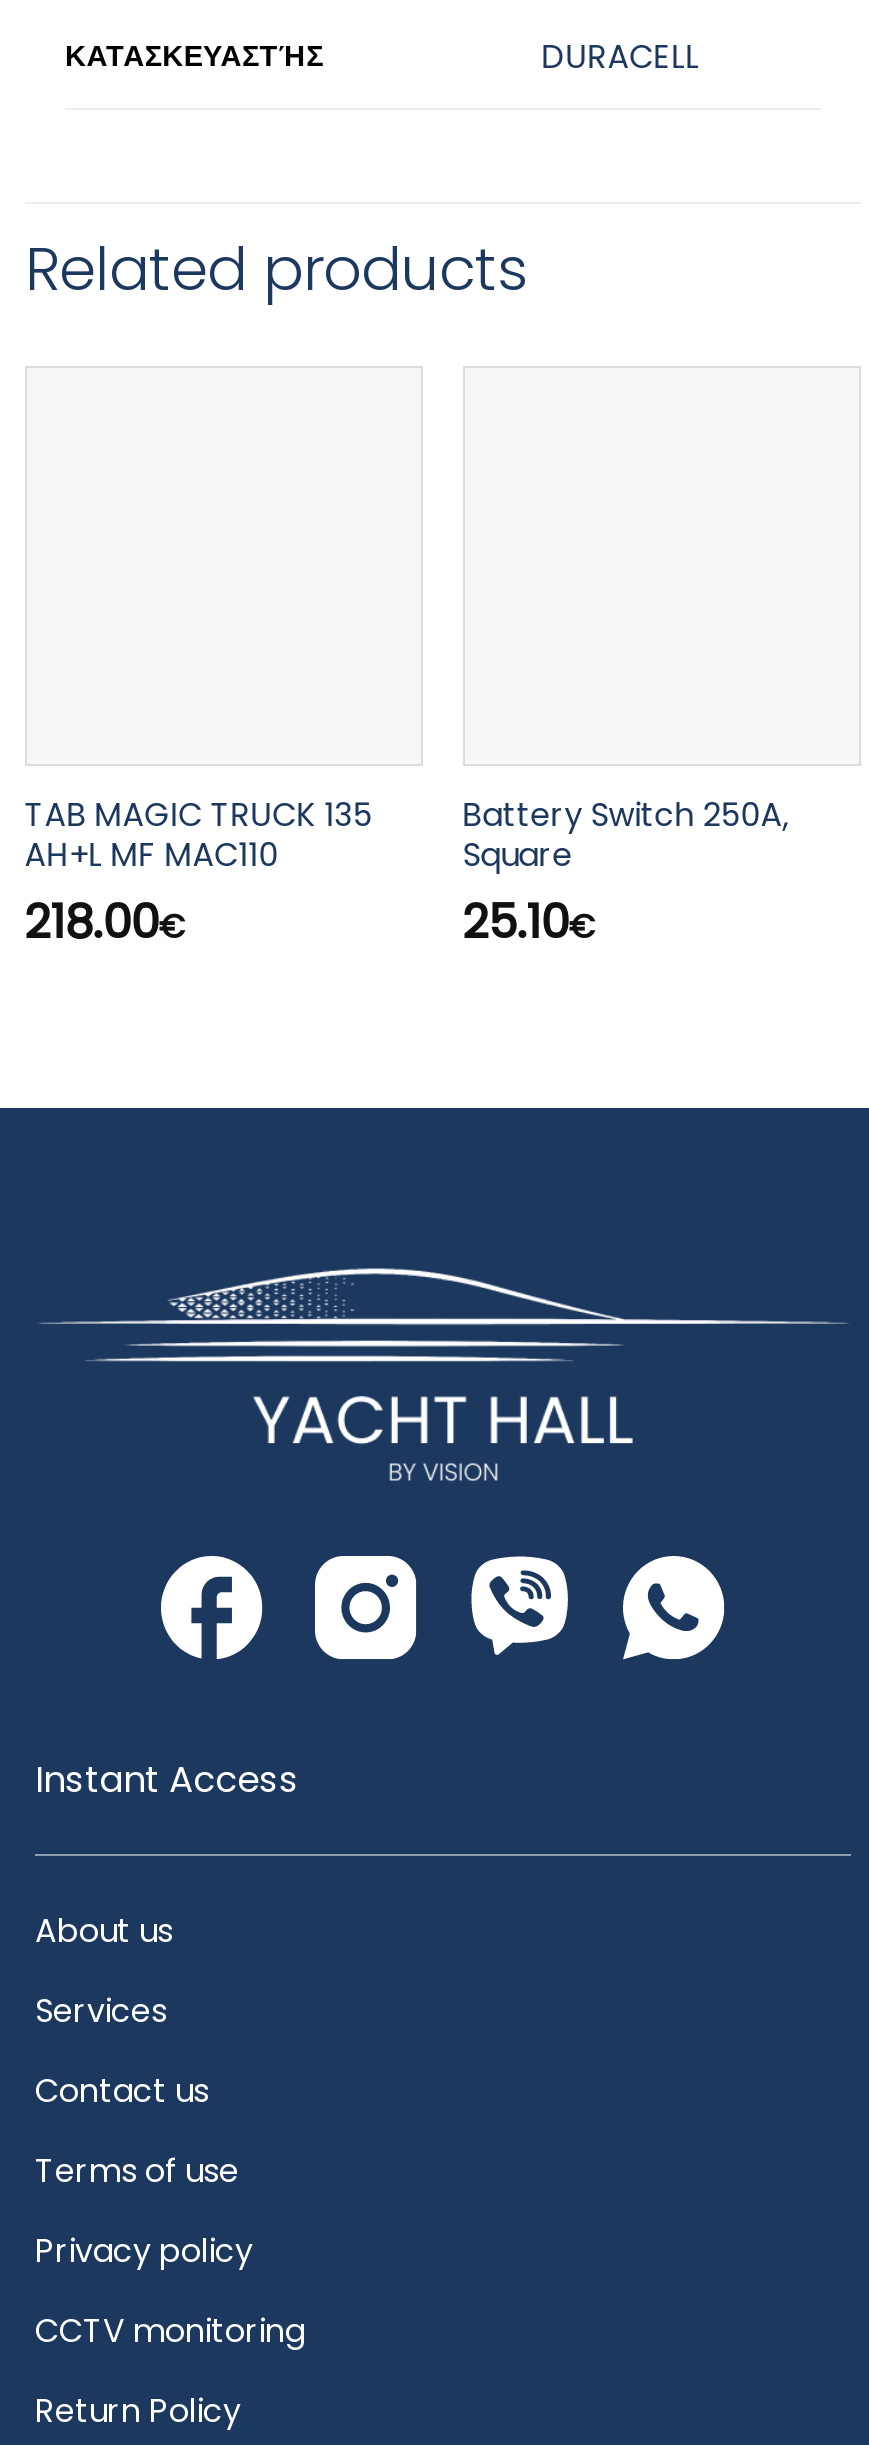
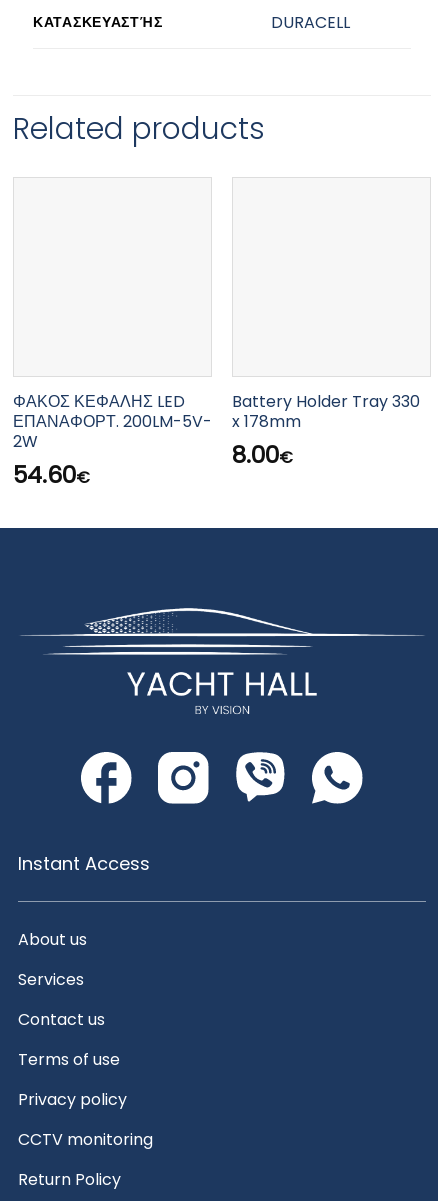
- TAB MAGIC TRUCK 135
- AH+L MF MAC110
- 218.00€
+ ΦΑΚΟΣ ΚΕΦΑΛΗΣ LED
+ ΕΠΑΝΑΦΟΡΤ. 200LM-5V-
+ 2W
+ 54.60€

- Battery Switch 250A,
- Square
- 25.10€
+ Battery Holder Tray 330
+ x 178mm
+ 8.00€
